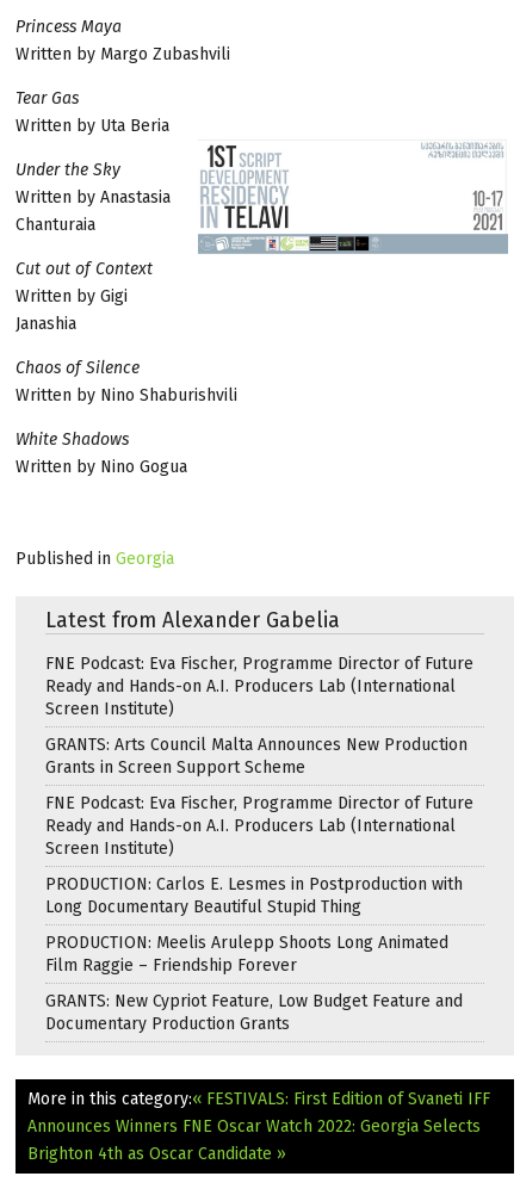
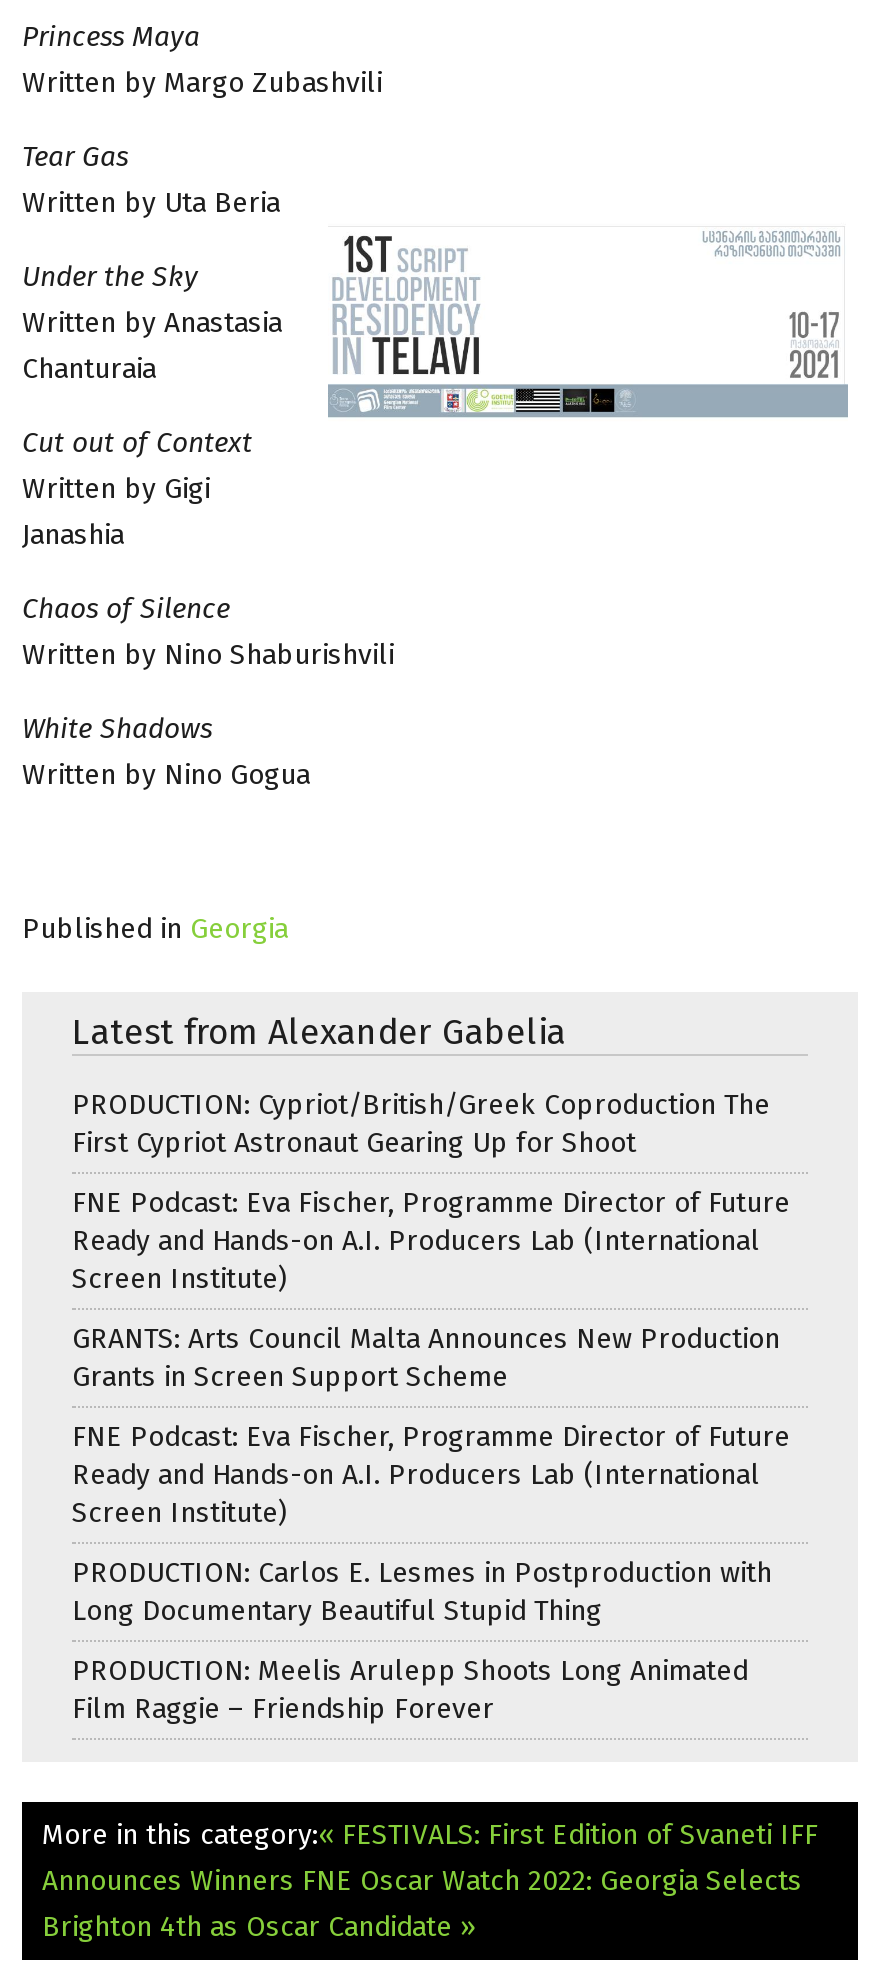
+ PRODUCTION: Cypriot/British/Greek Coproduction The
+ First Cypriot Astronaut Gearing Up for Shoot

moved down: FNE Podcast: Eva Fischer, Programme Director of Future | Ready and Hands-on A.I. Producers Lab (International | Screen Institute) | ... | PRODUCTION: Meelis Arulepp Shoots Long Animated | Film Raggie – Friendship Forever

- GRANTS: New Cypriot Feature, Low Budget Feature and
- Documentary Production Grants
